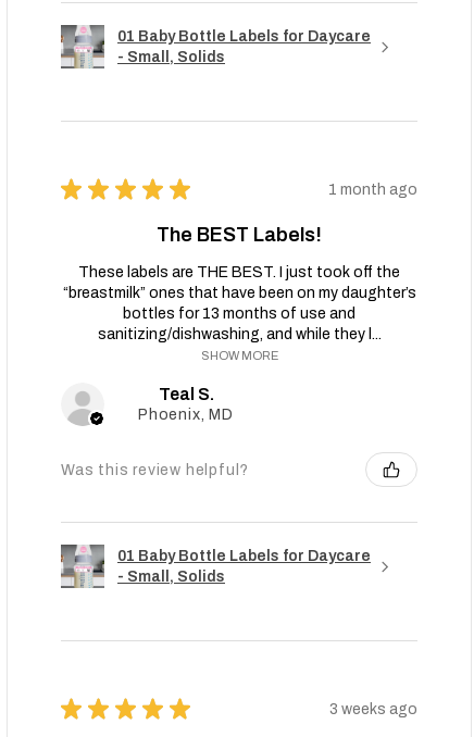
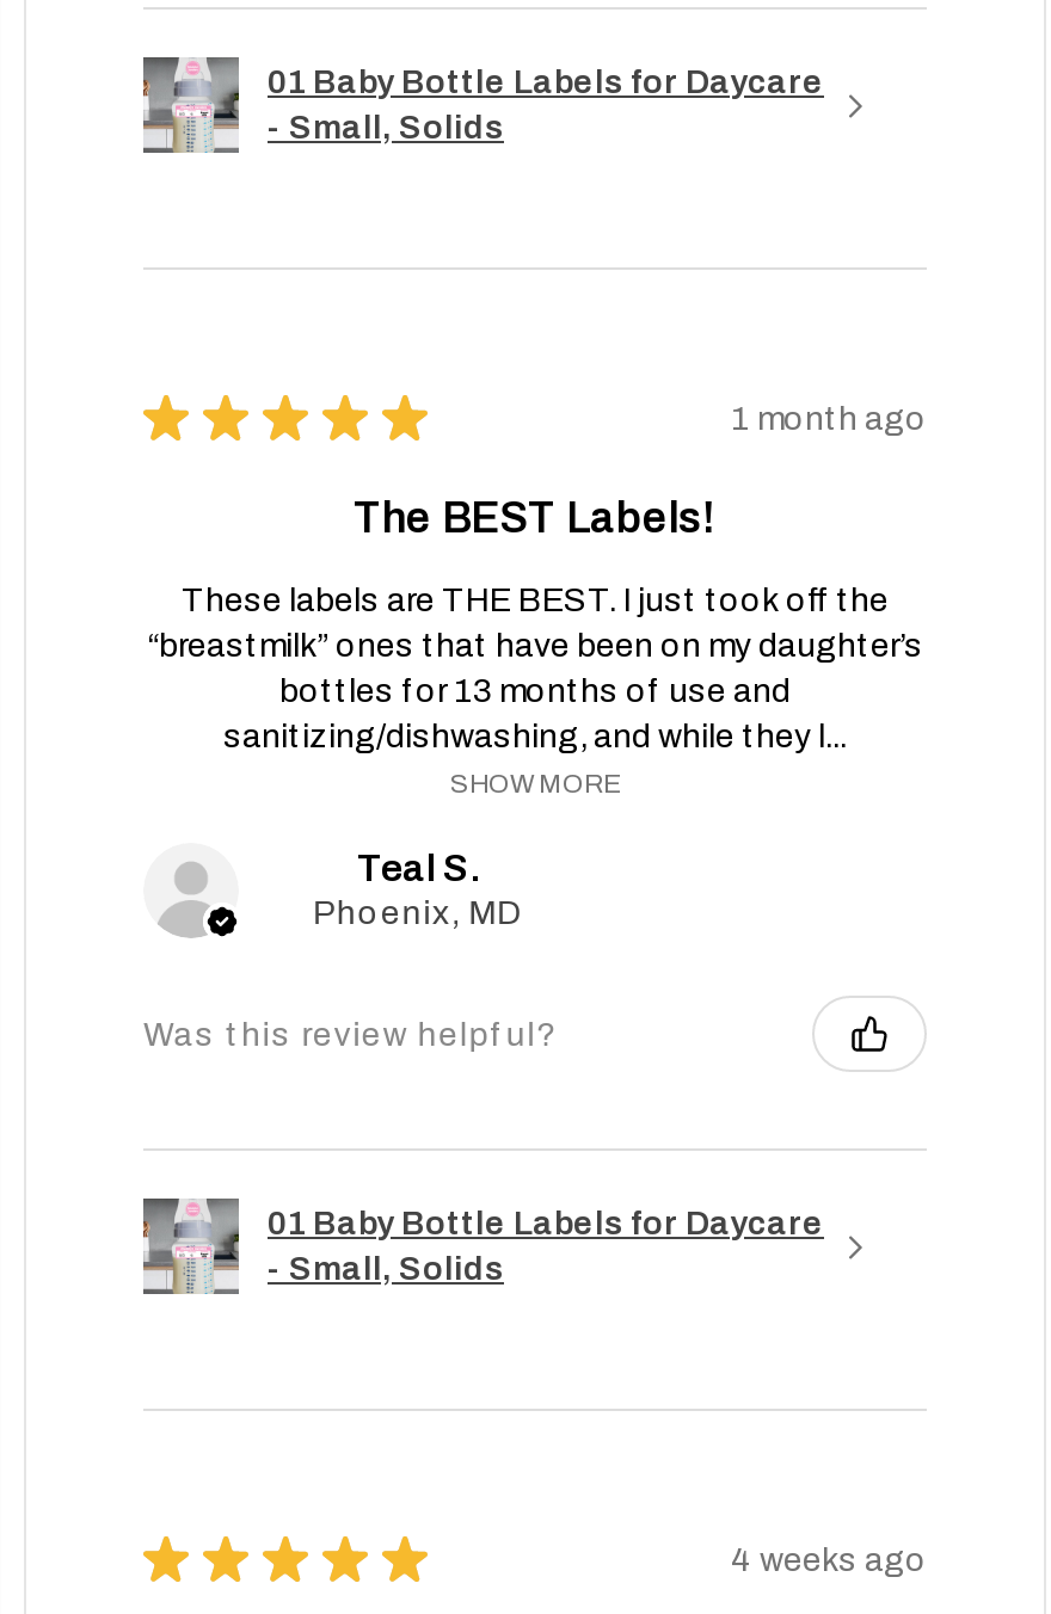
- 3 weeks ago
+ 4 weeks ago
